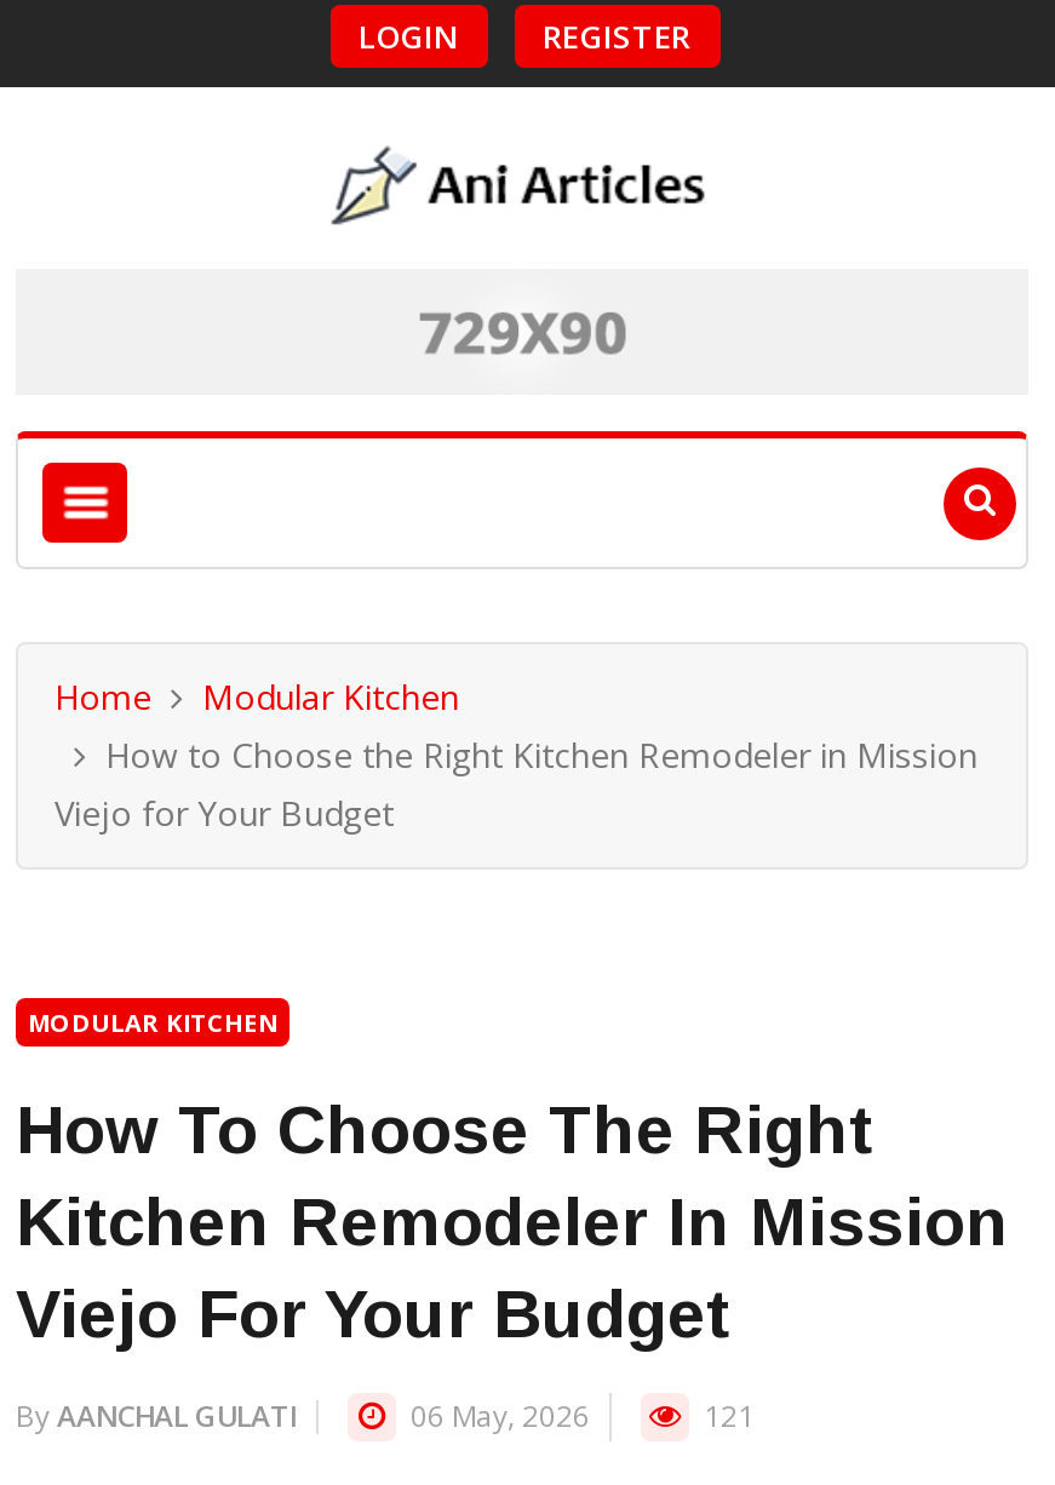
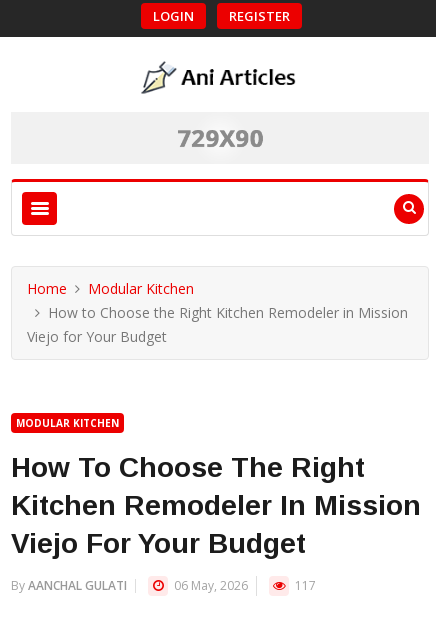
- 121
+ 117
